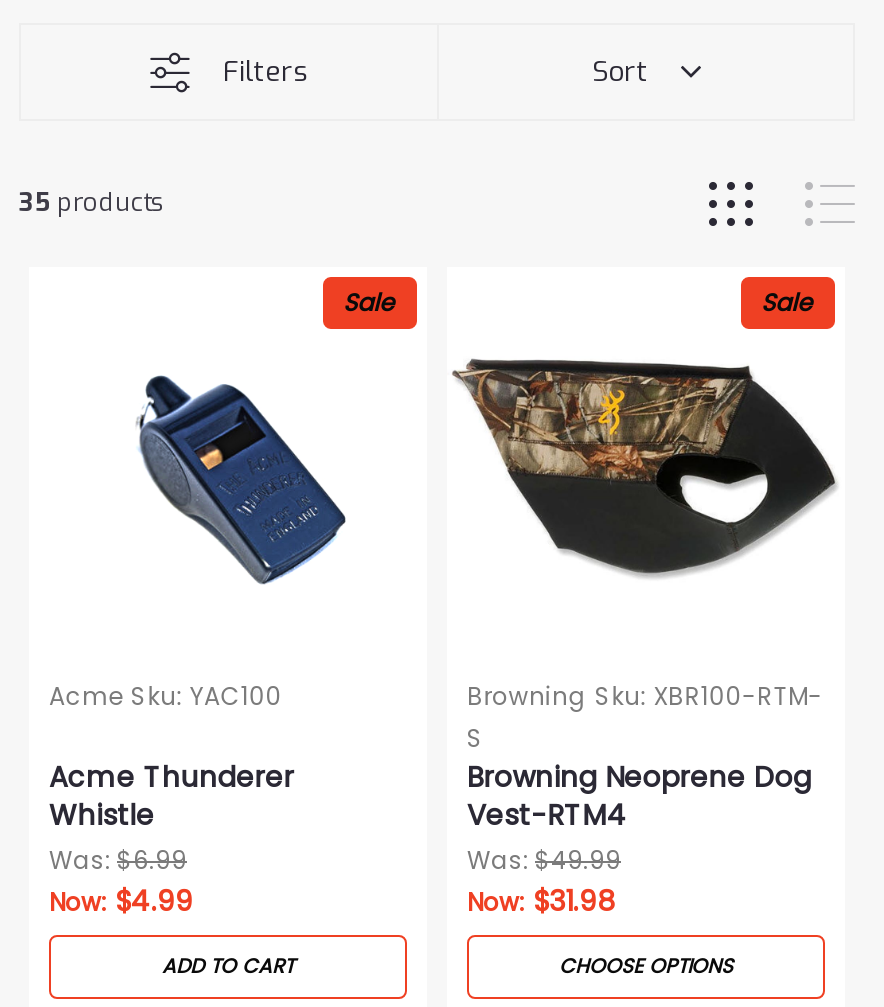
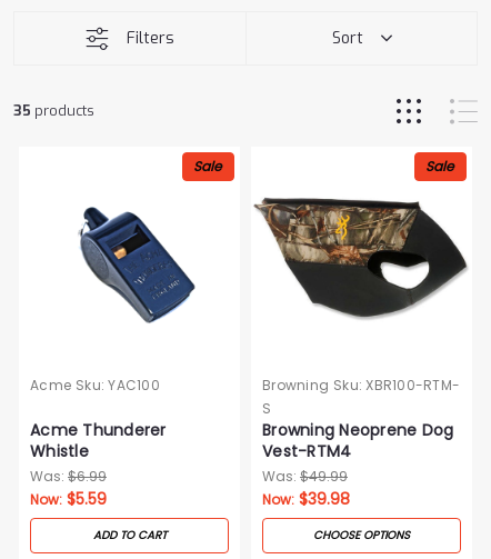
- Now: $4.99
+ Now: $5.59

- Now: $31.98
+ Now: $39.98
